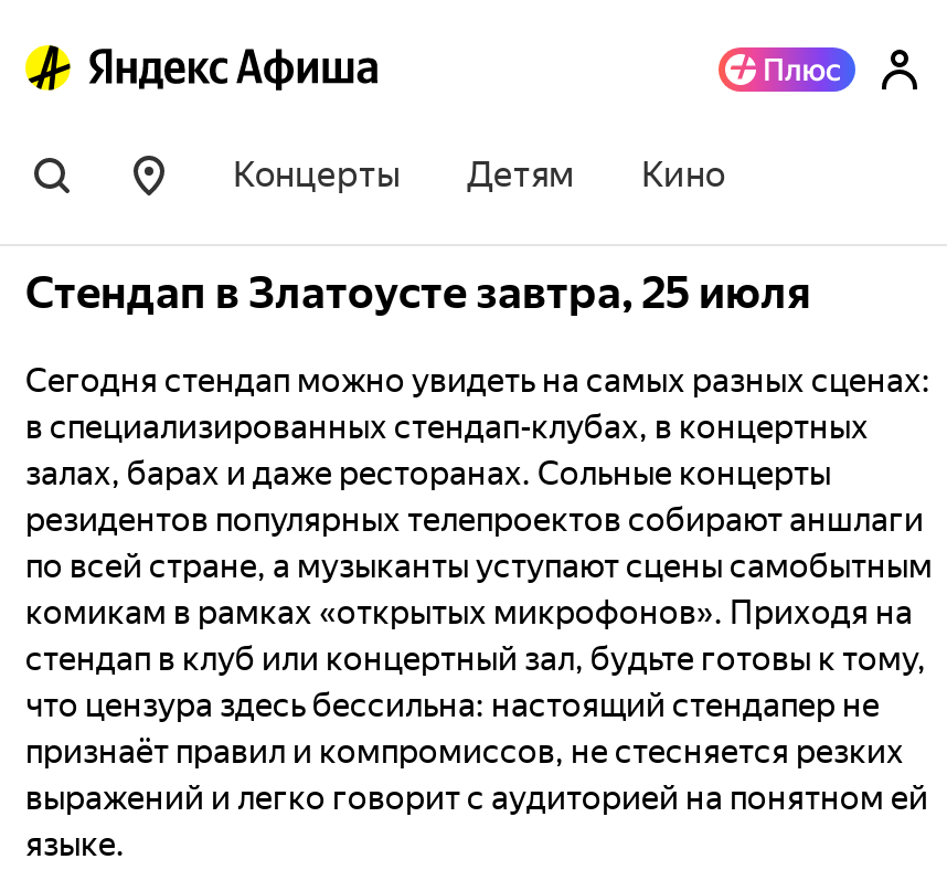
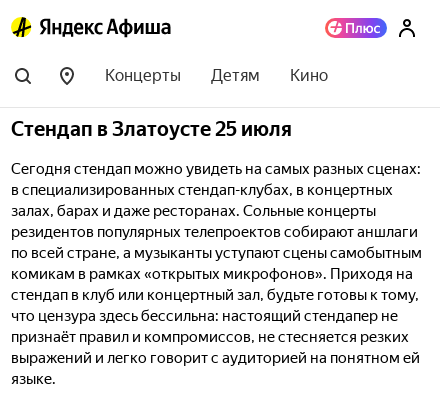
- Стендап в Златоусте завтра, 25 июля
+ Стендап в Златоусте 25 июля
